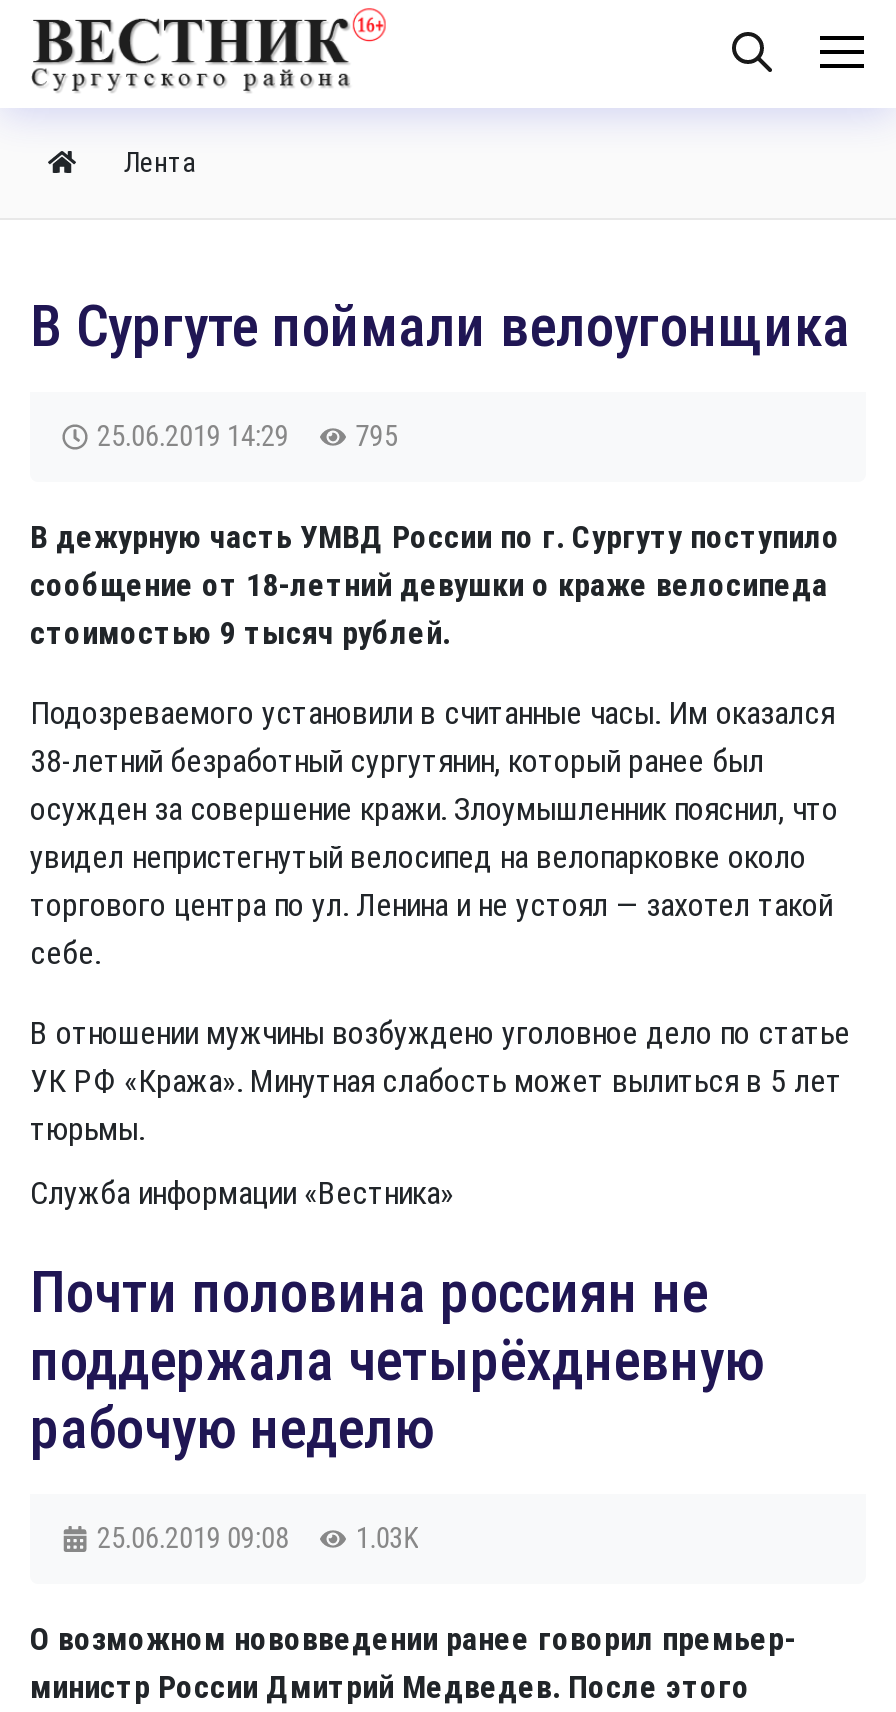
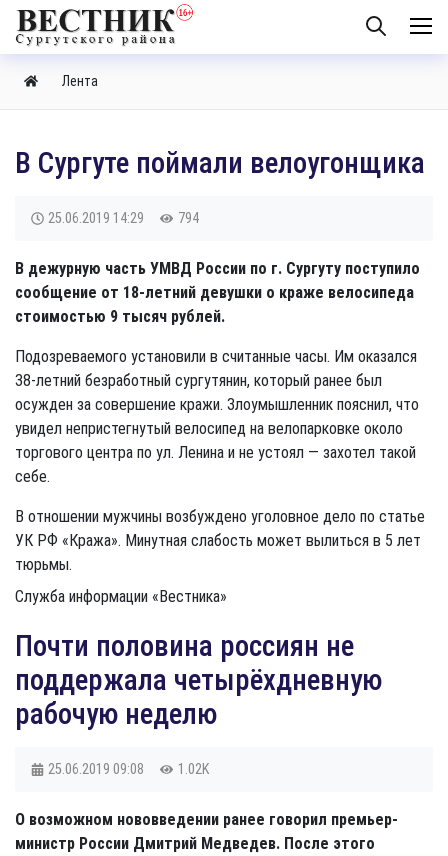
- 25.06.2019 14:29 795
+ 25.06.2019 14:29 794

- 25.06.2019 09:08 1.03K
+ 25.06.2019 09:08 1.02K
